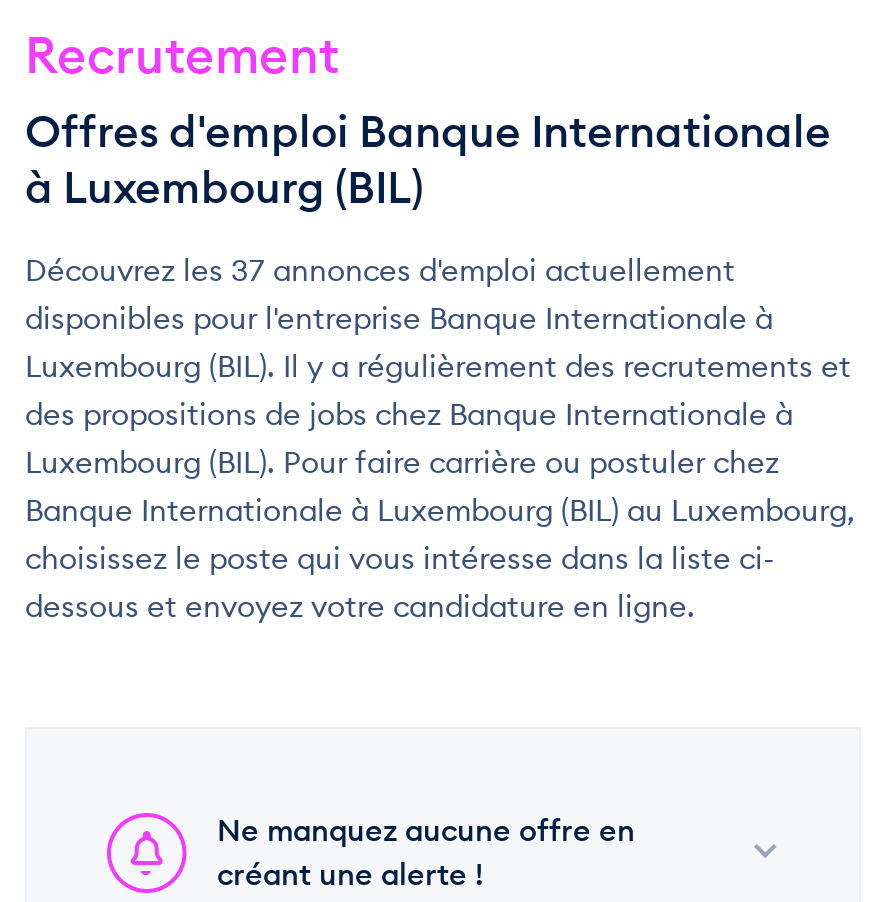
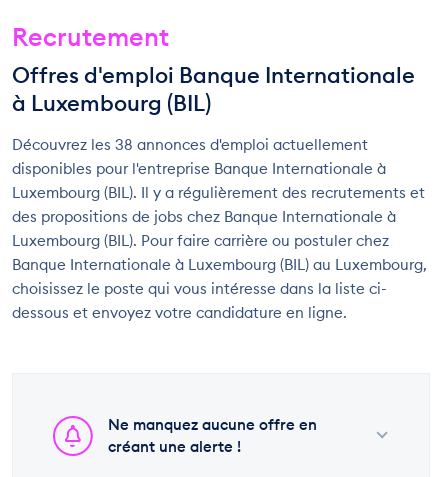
- Découvrez les 37 annonces d'emploi actuellement
+ Découvrez les 38 annonces d'emploi actuellement
